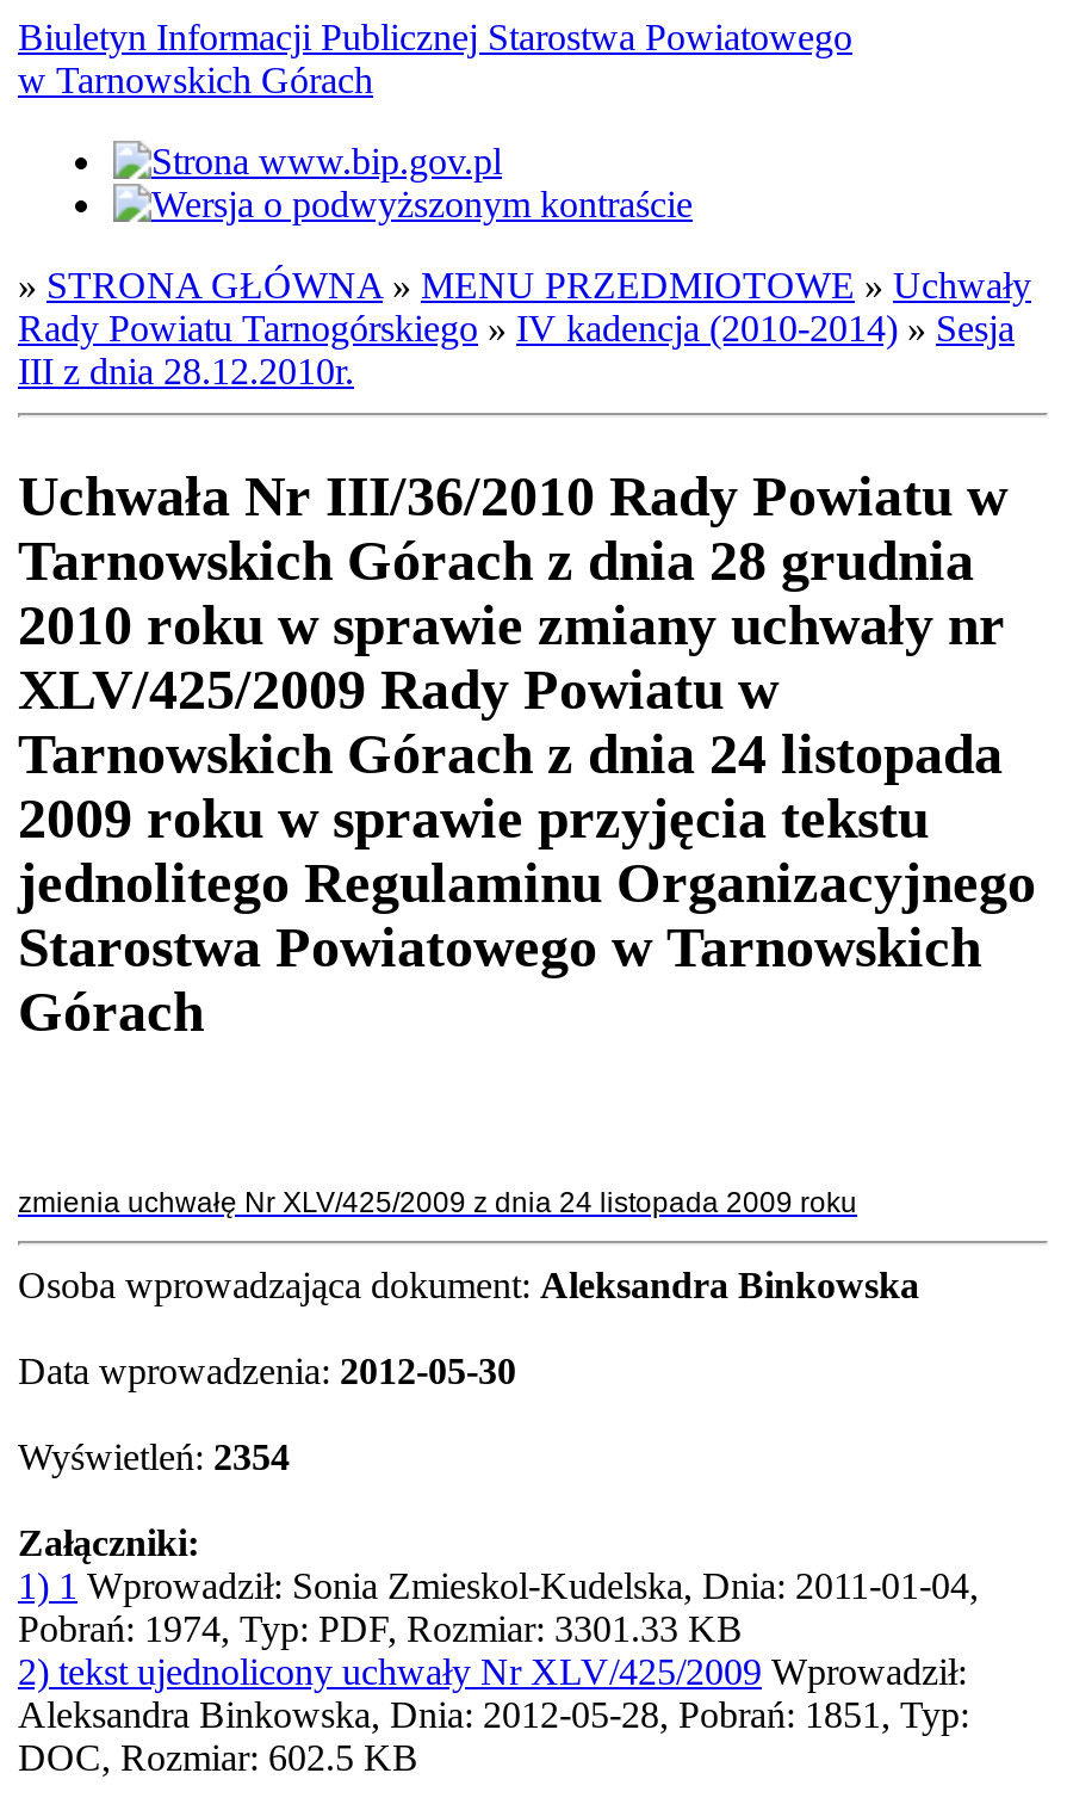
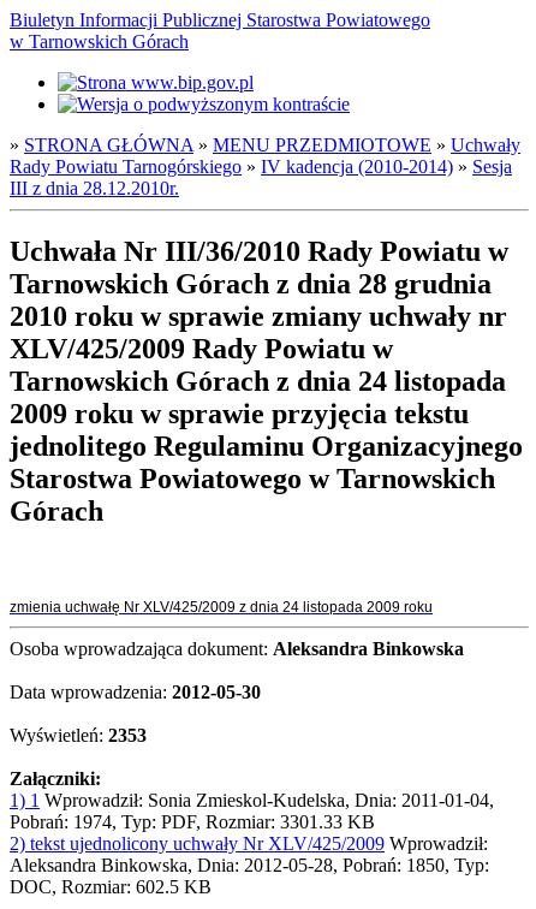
- Wyświetleń: 2354
+ Wyświetleń: 2353

- Aleksandra Binkowska, Dnia: 2012-05-28, Pobrań: 1851, Typ:
+ Aleksandra Binkowska, Dnia: 2012-05-28, Pobrań: 1850, Typ:
